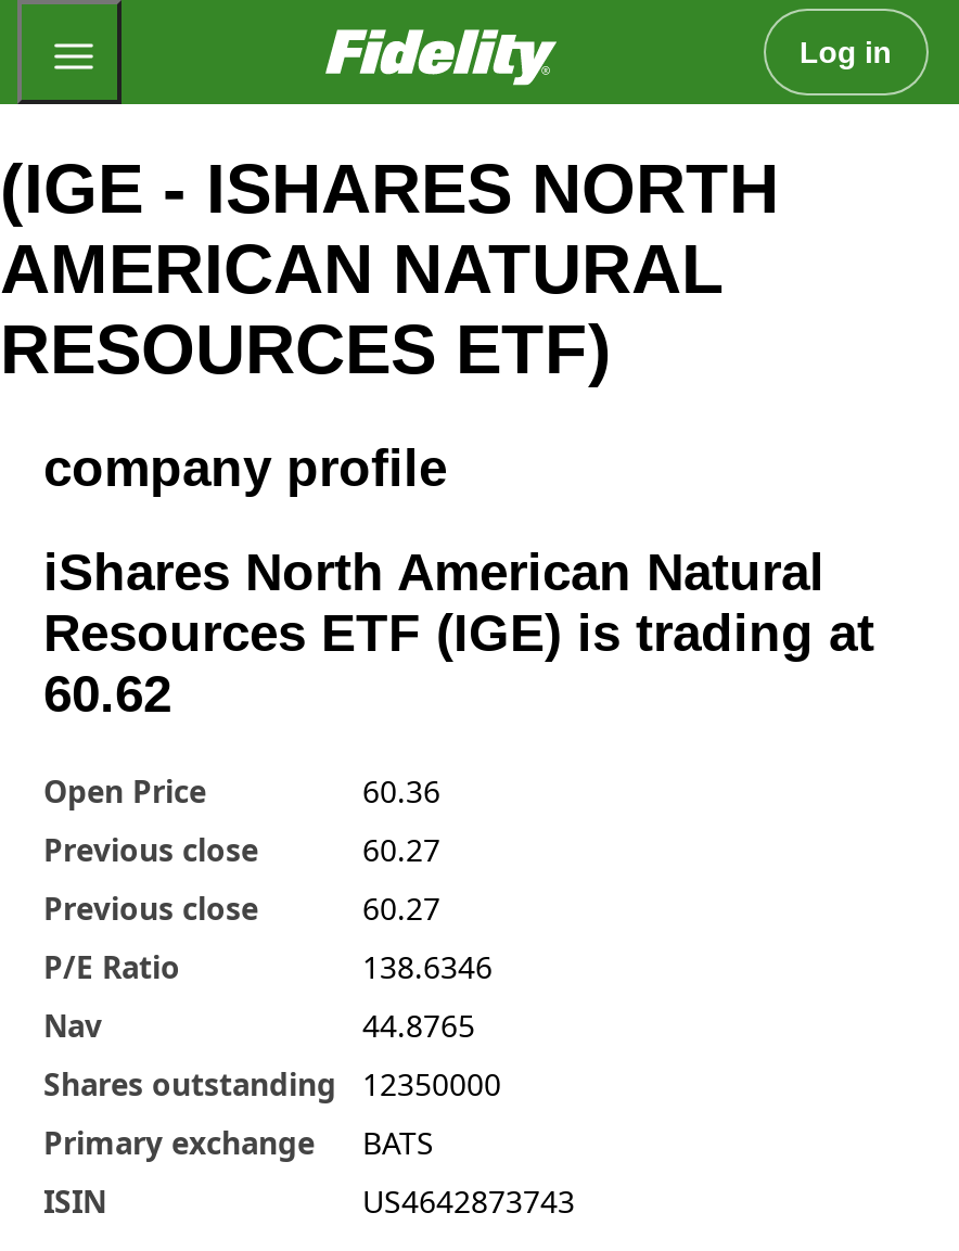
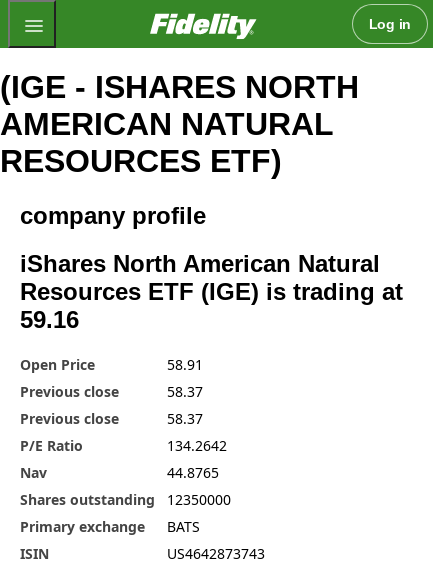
- 60.62
+ 59.16

- 60.36
+ 58.91

- 60.27
+ 58.37

- 60.27
+ 58.37

- 138.6346
+ 134.2642
